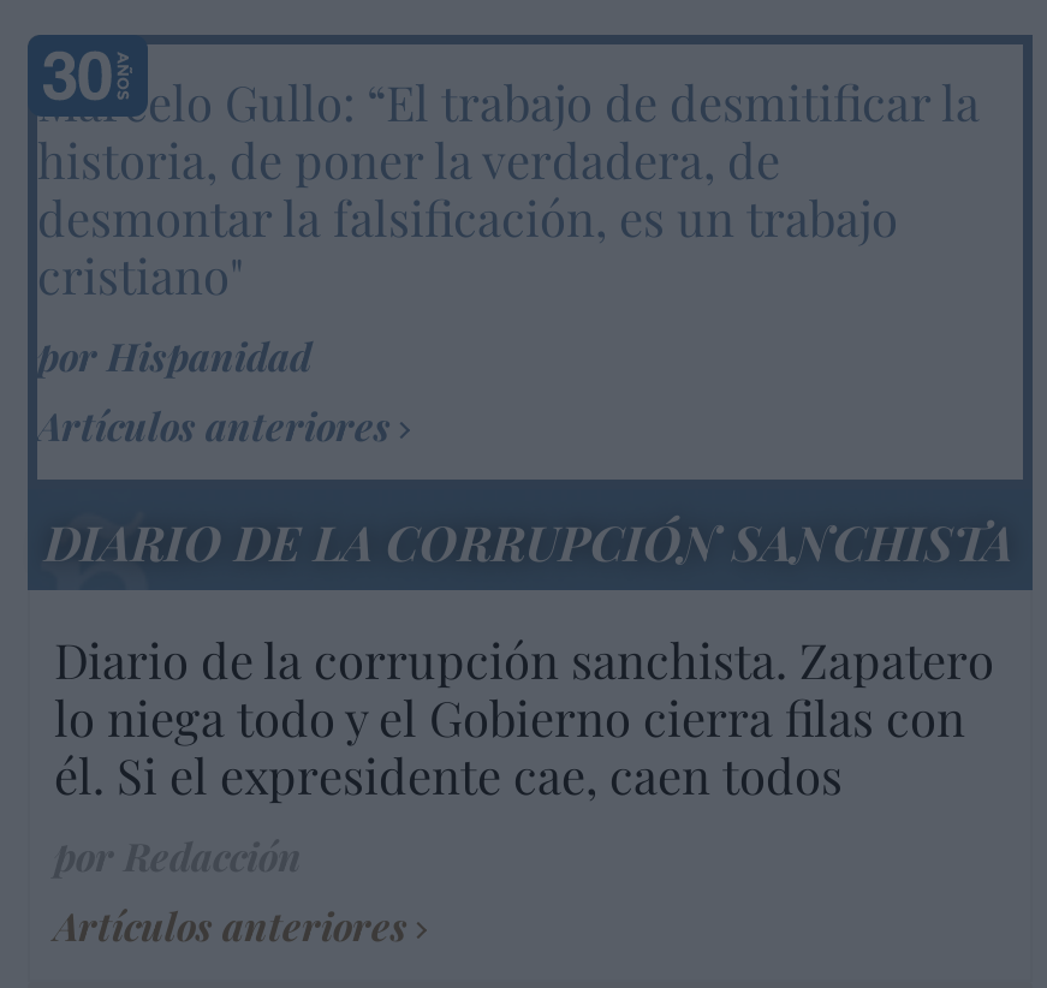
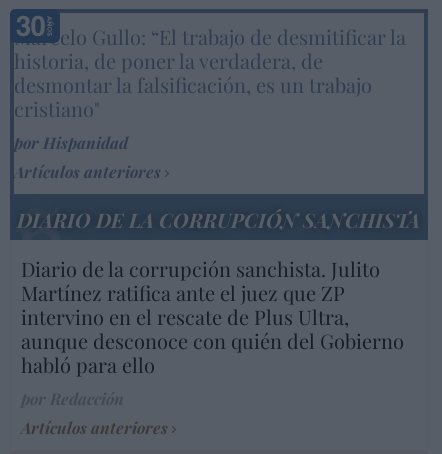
- Diario de la corrupción sanchista. Zapatero
- lo niega todo y el Gobierno cierra filas con
- él. Si el expresidente cae, caen todos
+ Diario de la corrupción sanchista. Julito
+ Martínez ratifica ante el juez que ZP
+ intervino en el rescate de Plus Ultra,
+ aunque desconoce con quién del Gobierno
+ habló para ello
